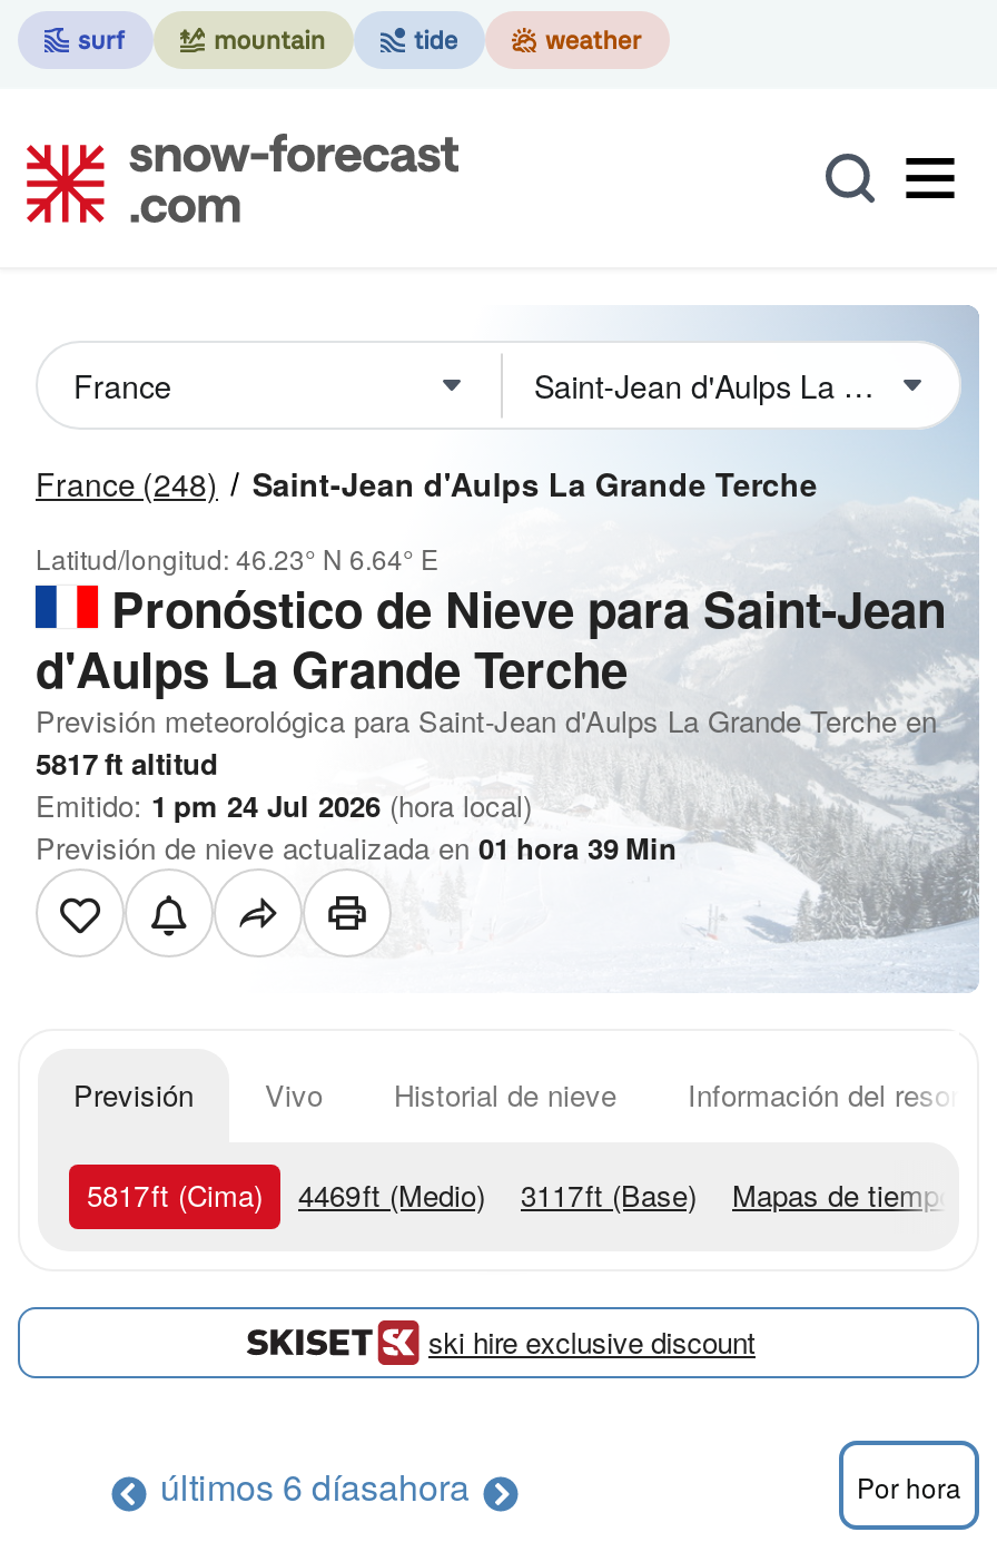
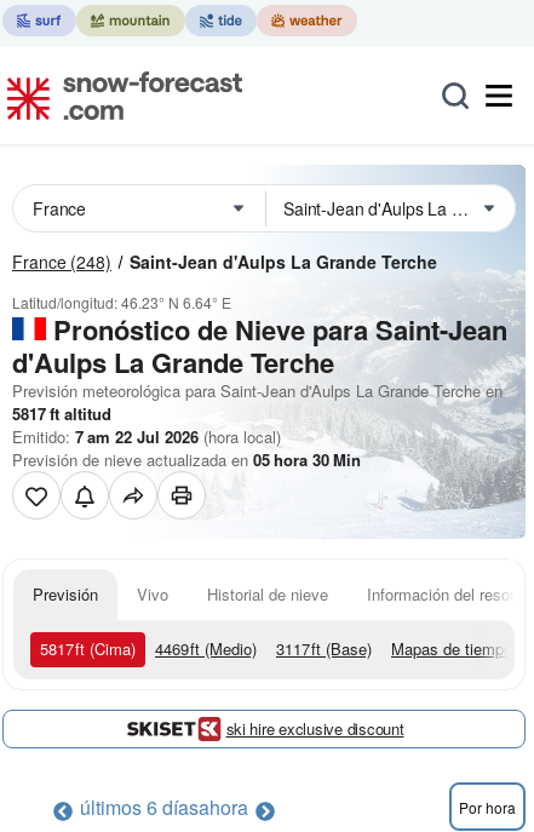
- Emitido: 1 pm 24 Jul 2026 (hora local)
+ Emitido: 7 am 22 Jul 2026 (hora local)

- Previsión de nieve actualizada en 01 hora 39 Min
+ Previsión de nieve actualizada en 05 hora 30 Min
